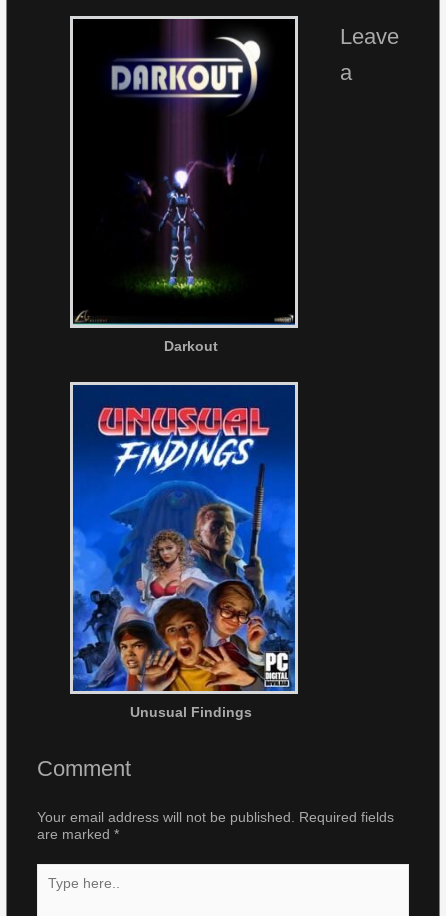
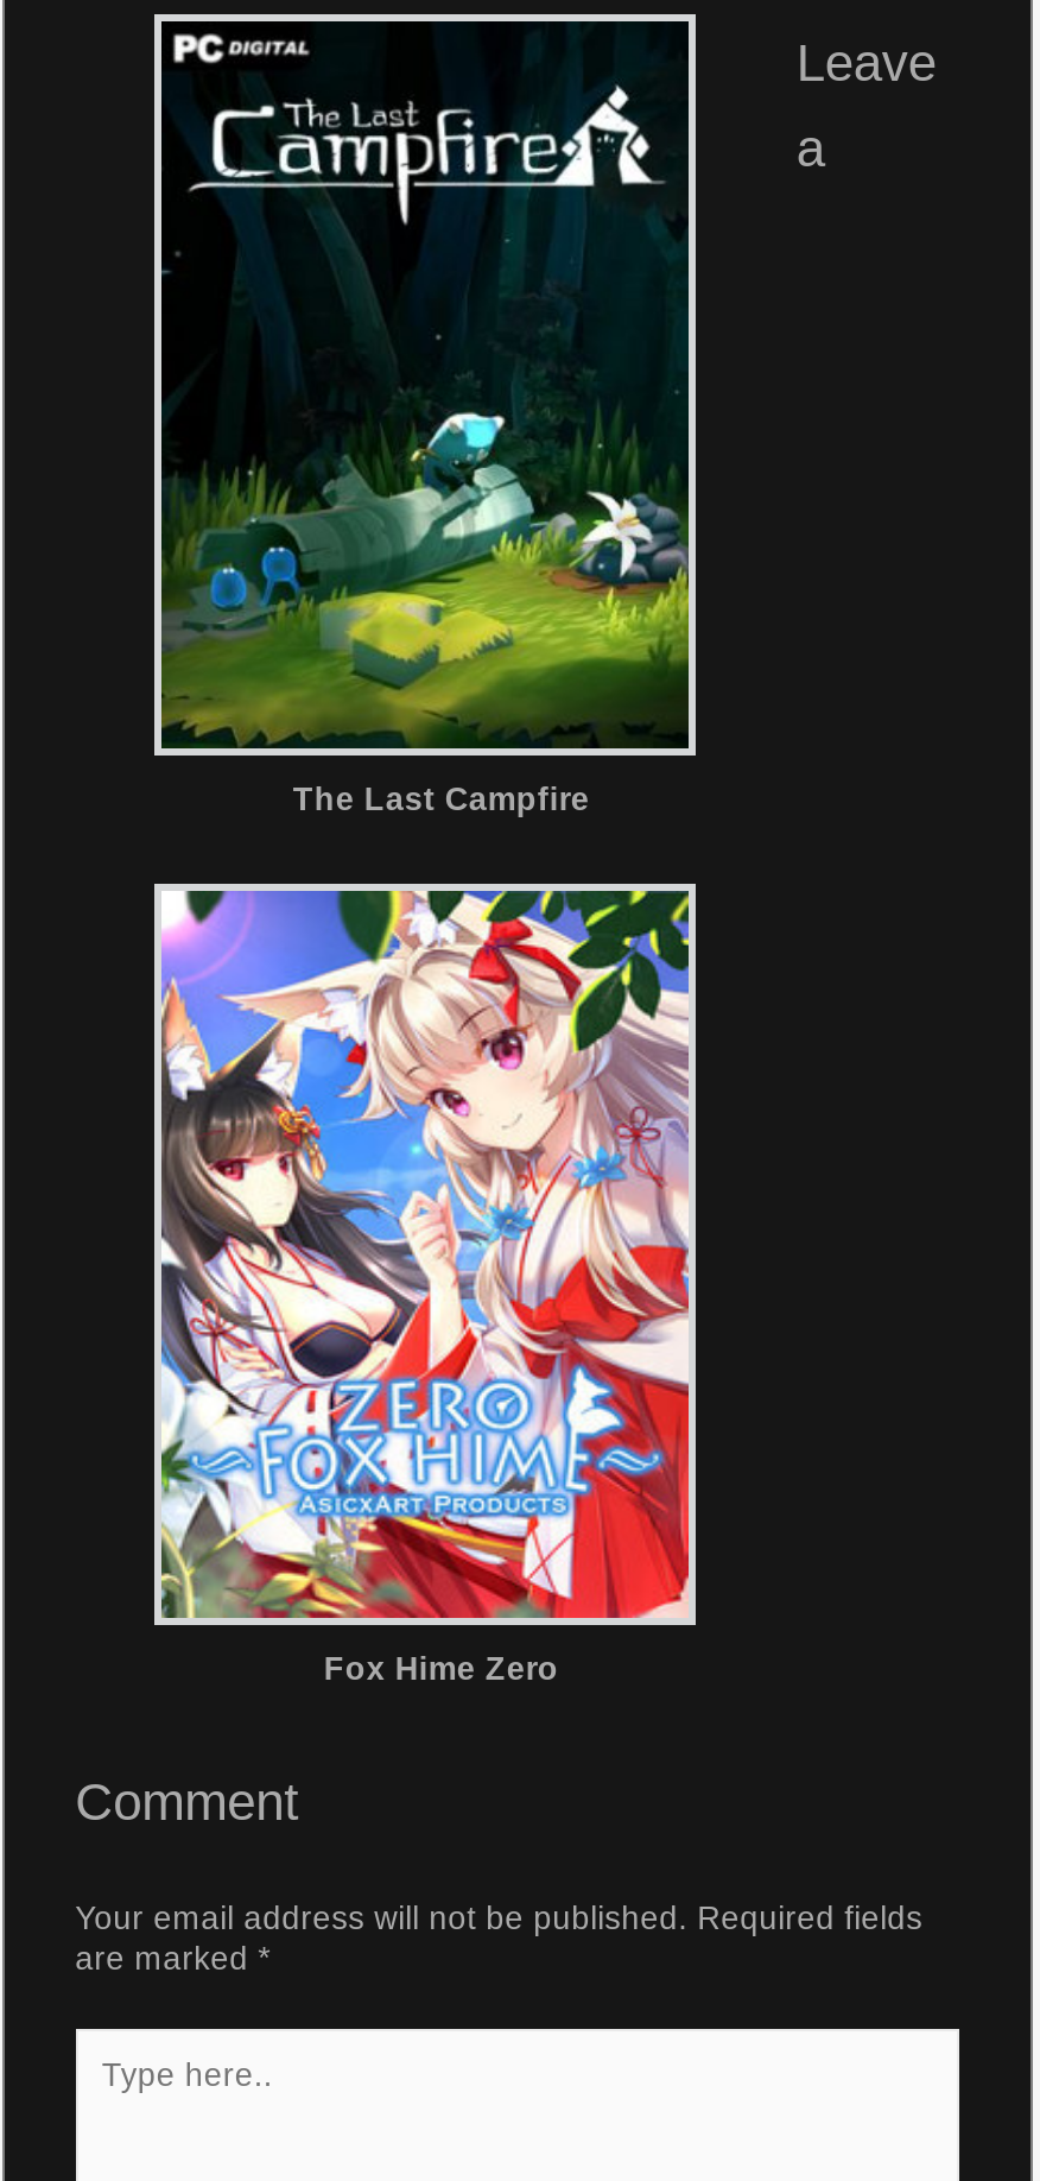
- [image]
- Darkout
+ [image]
+ The Last Campfire

- [image]
- Unusual Findings
+ [image]
+ Fox Hime Zero
